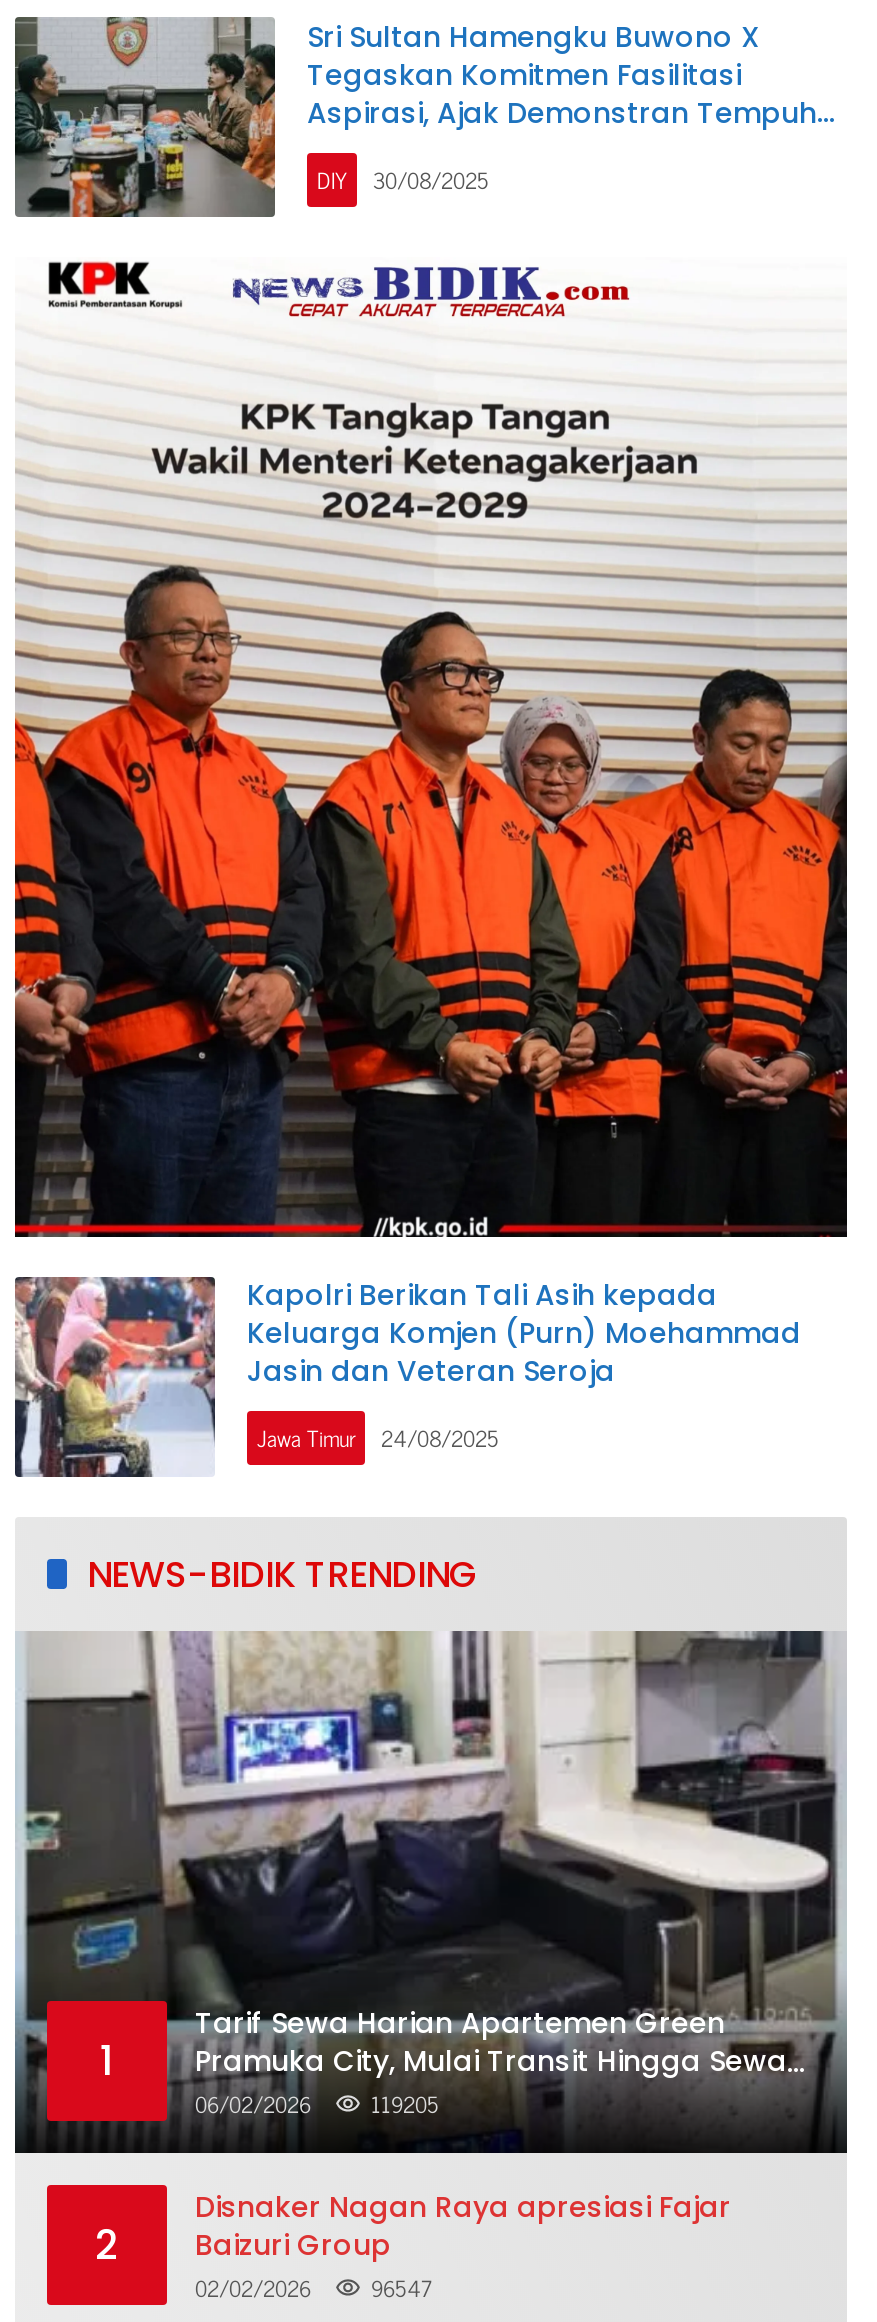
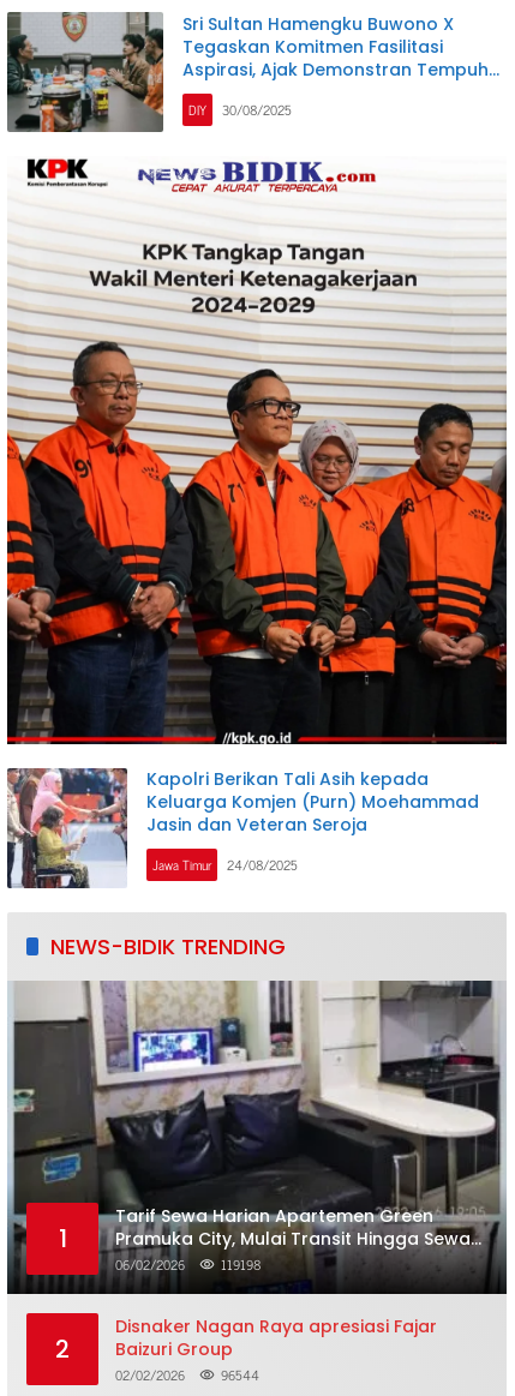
- 119205
+ 119198

- 02/02/2026 96547
+ 02/02/2026 96544
